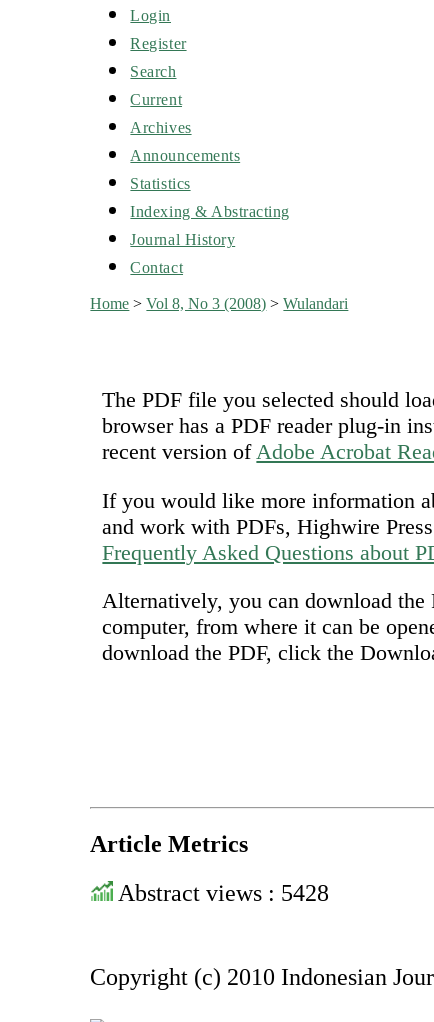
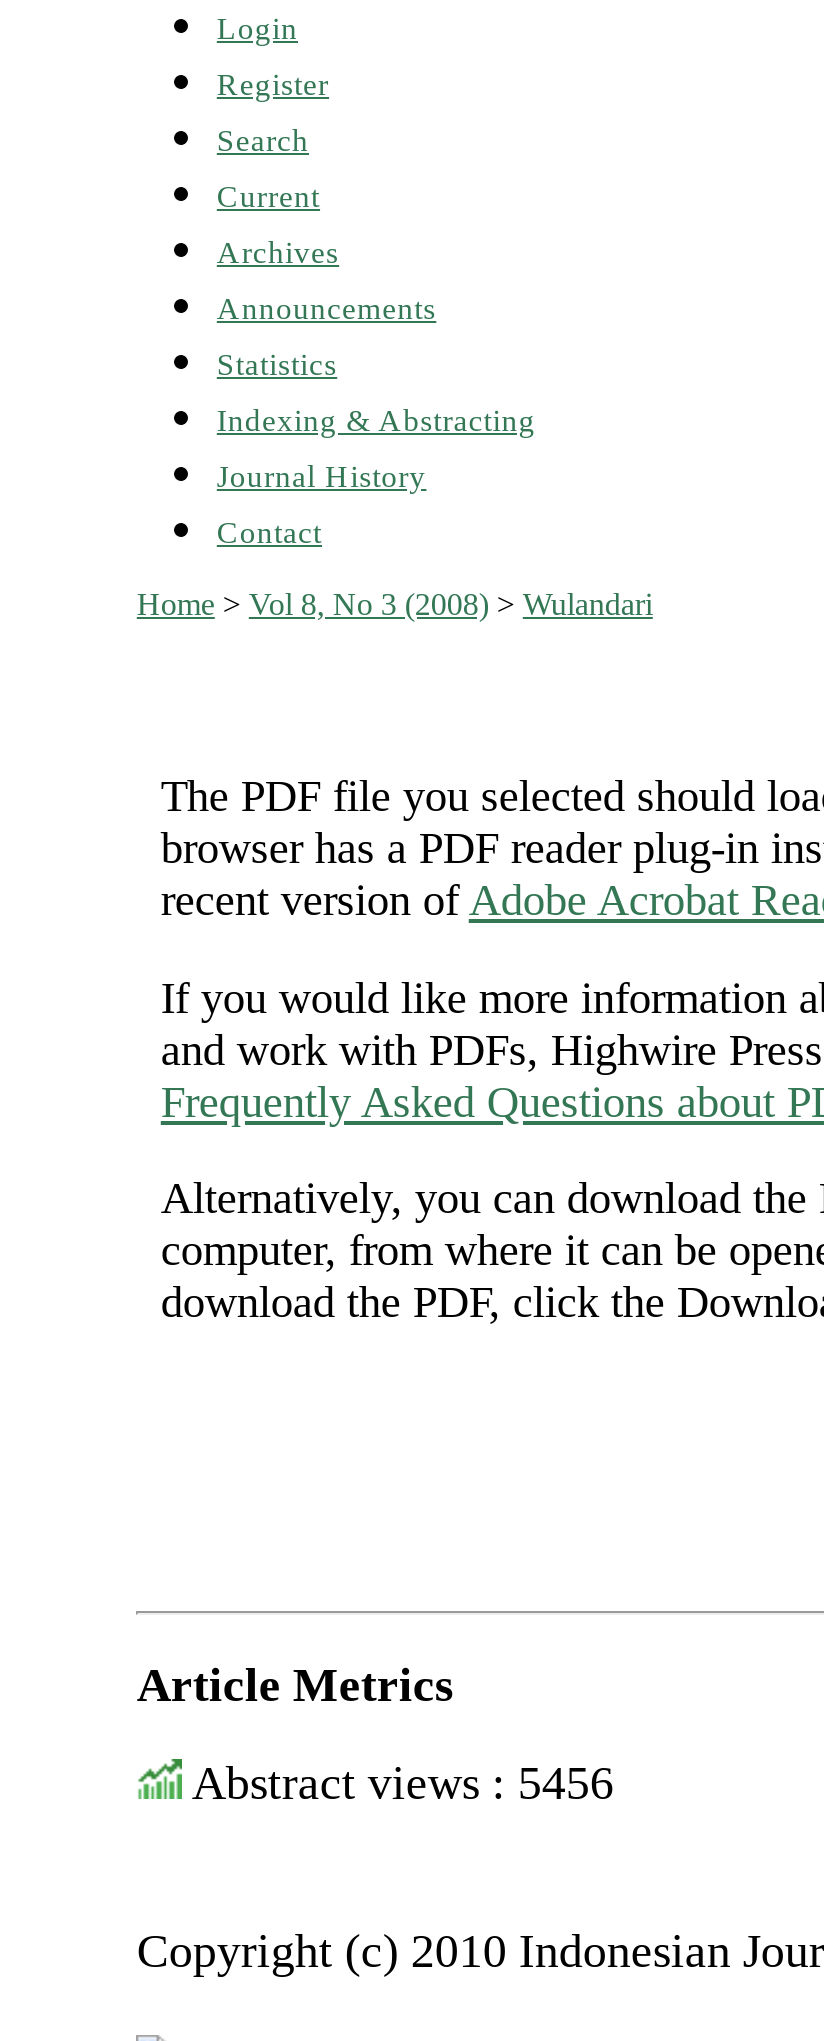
- Abstract views : 5428
+ Abstract views : 5456
